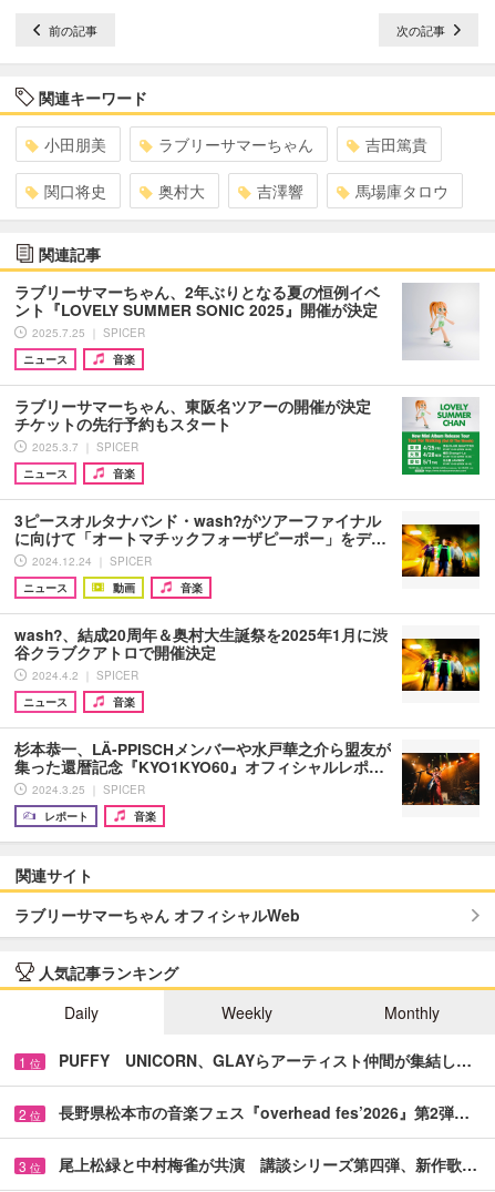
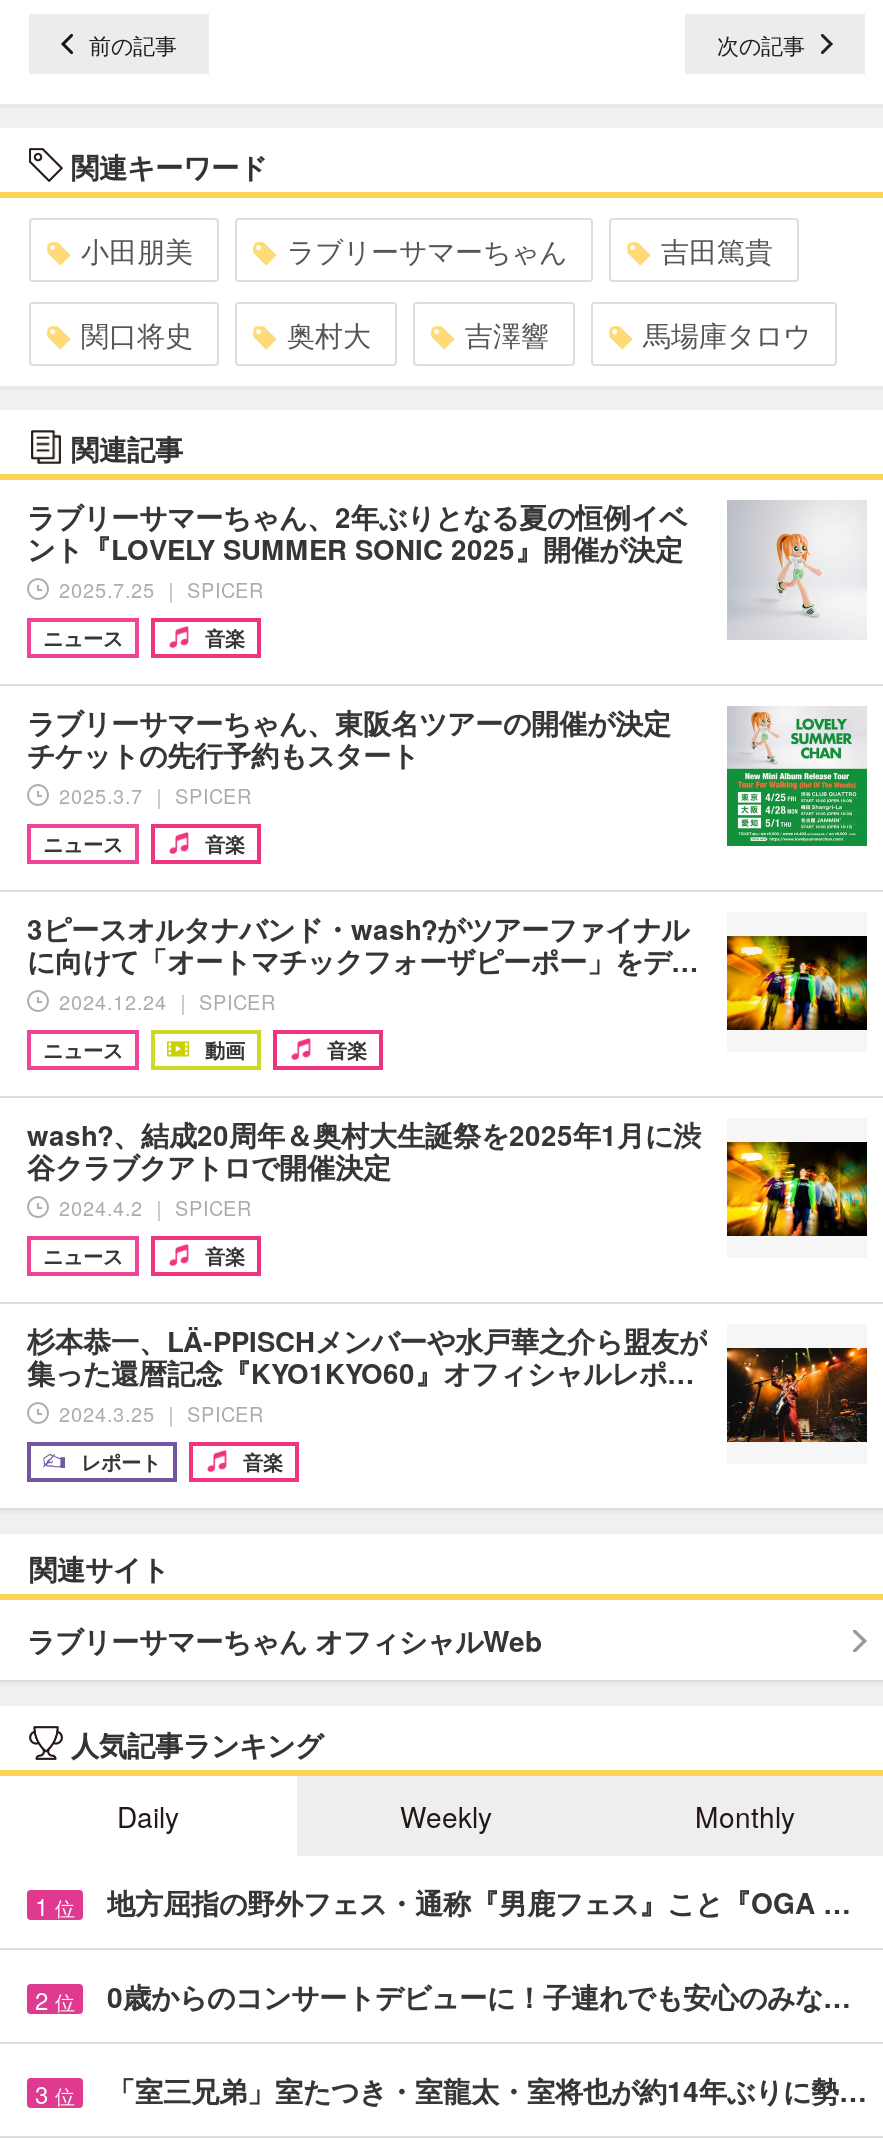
- PUFFY UNICORN、GLAYらアーティスト仲間が集結し…
+ 地方屈指の野外フェス・通称『男鹿フェス』こと『OGA …

- 長野県松本市の音楽フェス『overhead fes’2026』第2弾…
+ 0歳からのコンサートデビューに！子連れでも安心のみな…

- 尾上松緑と中村梅雀が共演 講談シリーズ第四弾、新作歌…
+ 「室三兄弟」室たつき・室龍太・室将也が約14年ぶりに勢…
